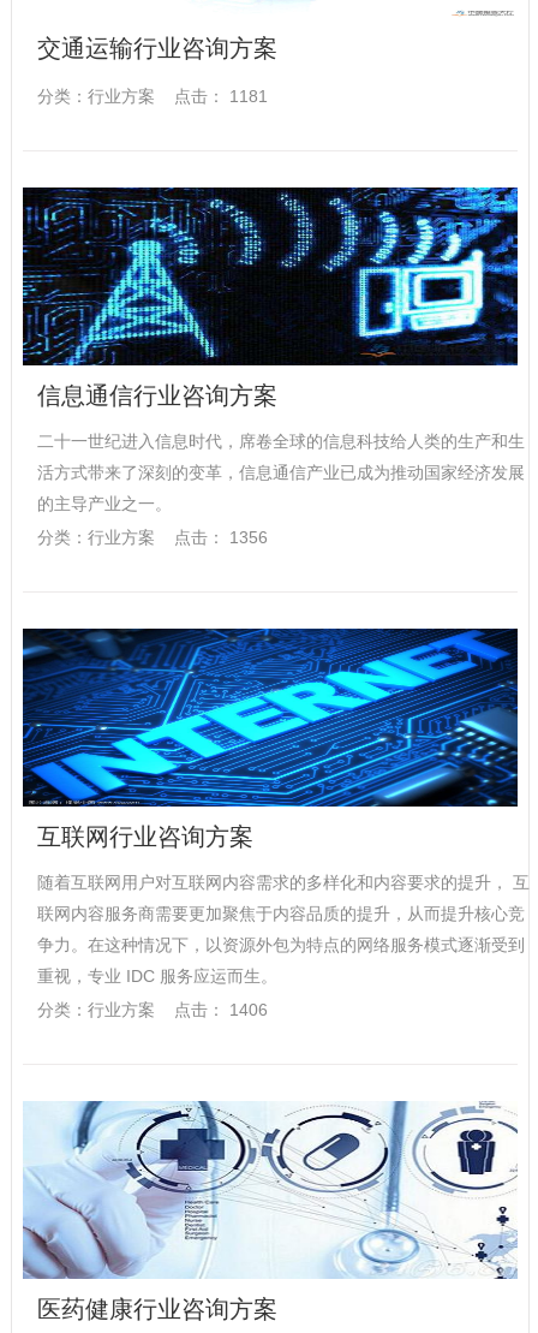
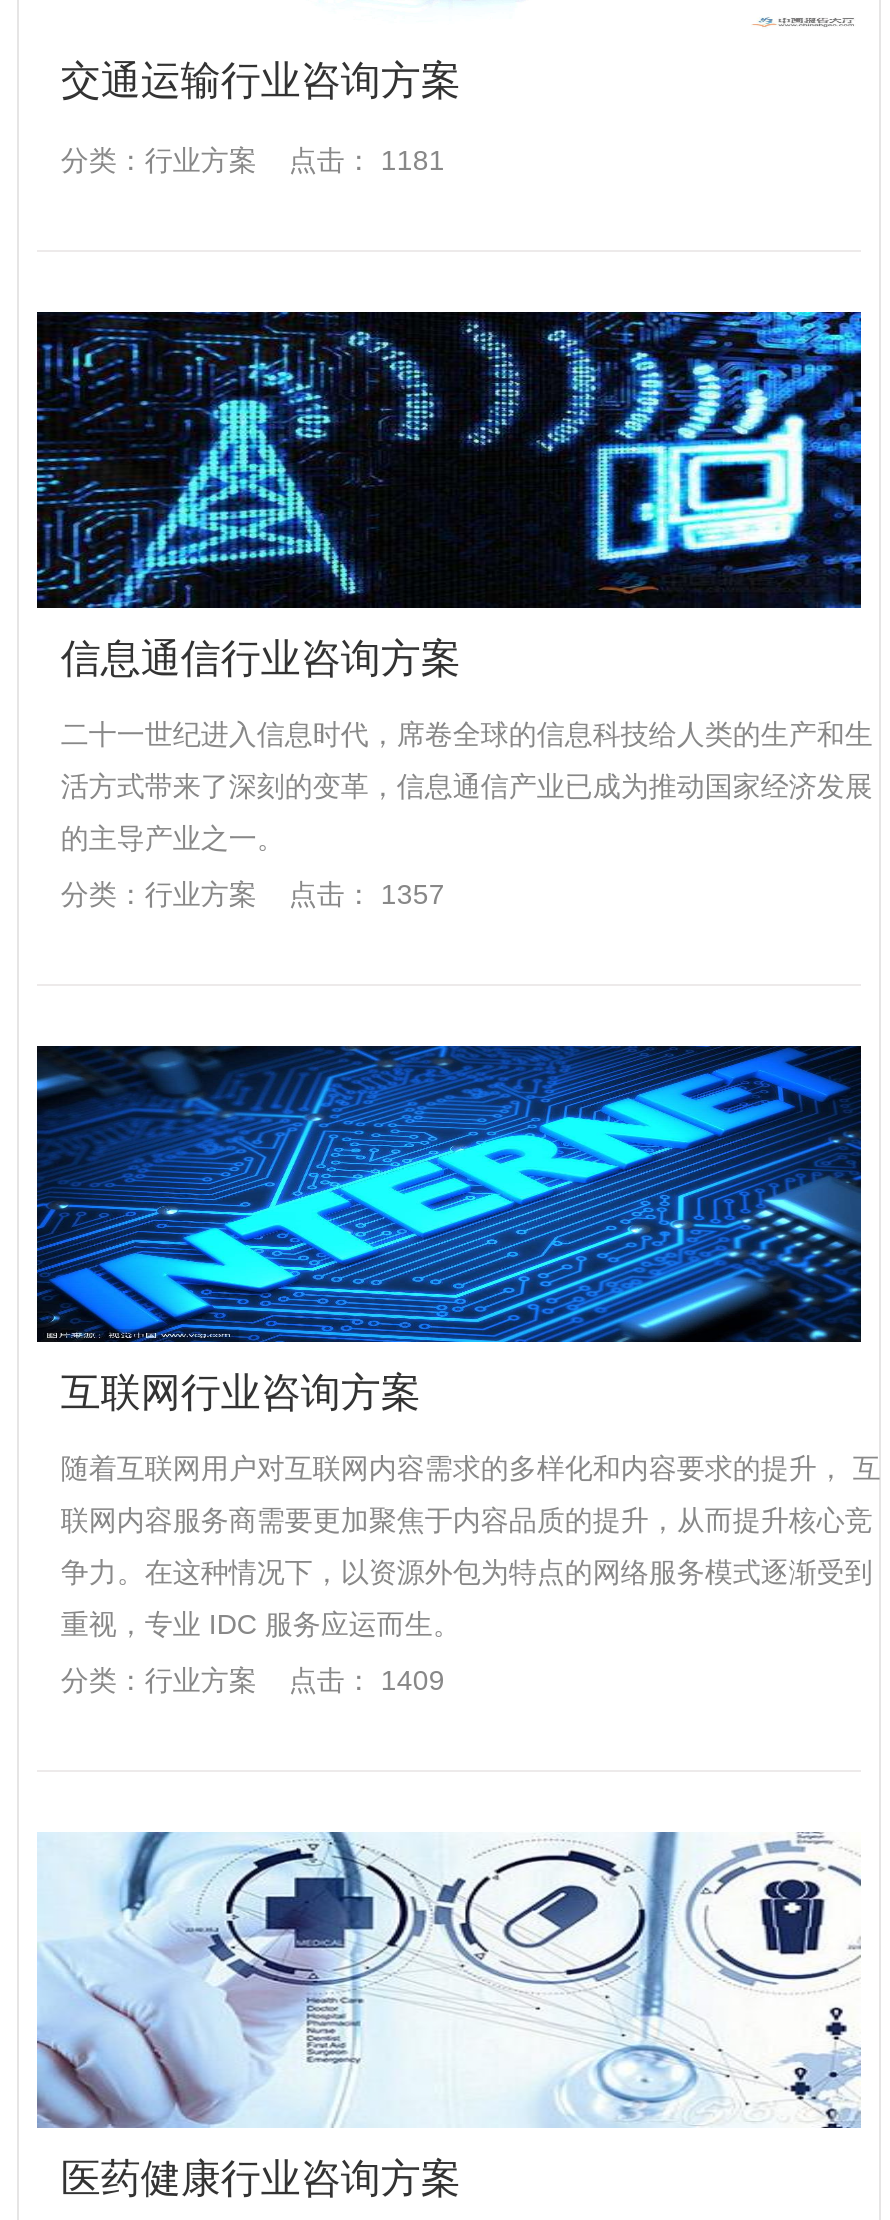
- 分类：行业方案 点击： 1356
+ 分类：行业方案 点击： 1357

- 分类：行业方案 点击： 1406
+ 分类：行业方案 点击： 1409
